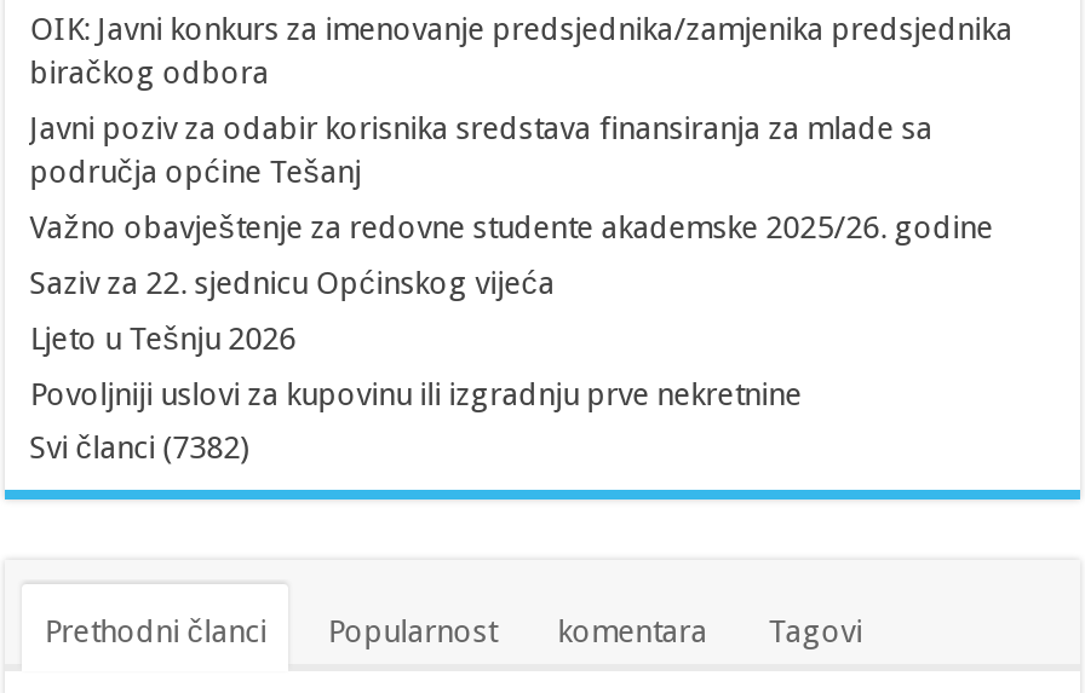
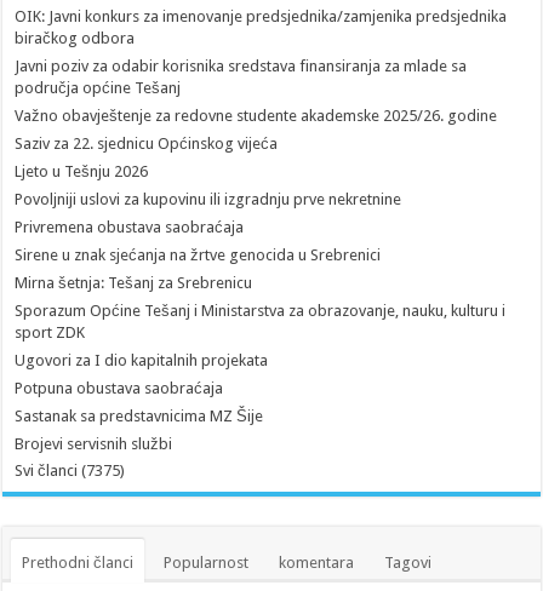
- Svi članci (7382)
+ Privremena obustava saobraćaja
+ Sirene u znak sjećanja na žrtve genocida u Srebrenici
+ Mirna šetnja: Tešanj za Srebrenicu
+ Sporazum Općine Tešanj i Ministarstva za obrazovanje, nauku, kulturu i
+ sport ZDK
+ Ugovori za I dio kapitalnih projekata
+ Potpuna obustava saobraćaja
+ Sastanak sa predstavnicima MZ Šije
+ Brojevi servisnih službi
+ Svi članci (7375)
